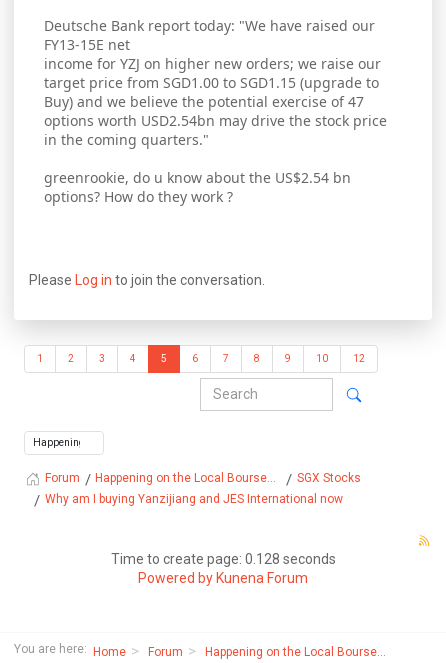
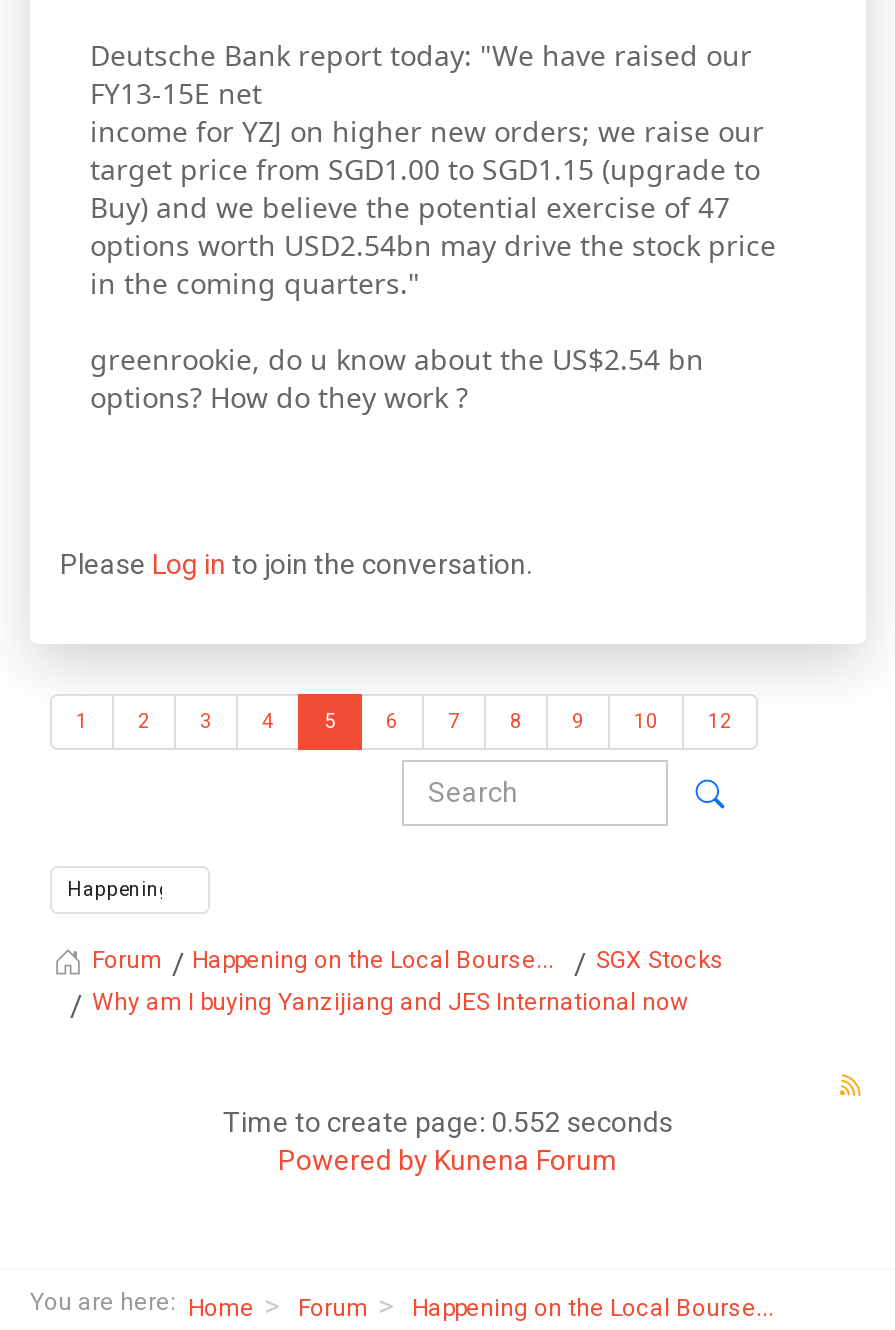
- Time to create page: 0.128 seconds
+ Time to create page: 0.552 seconds
